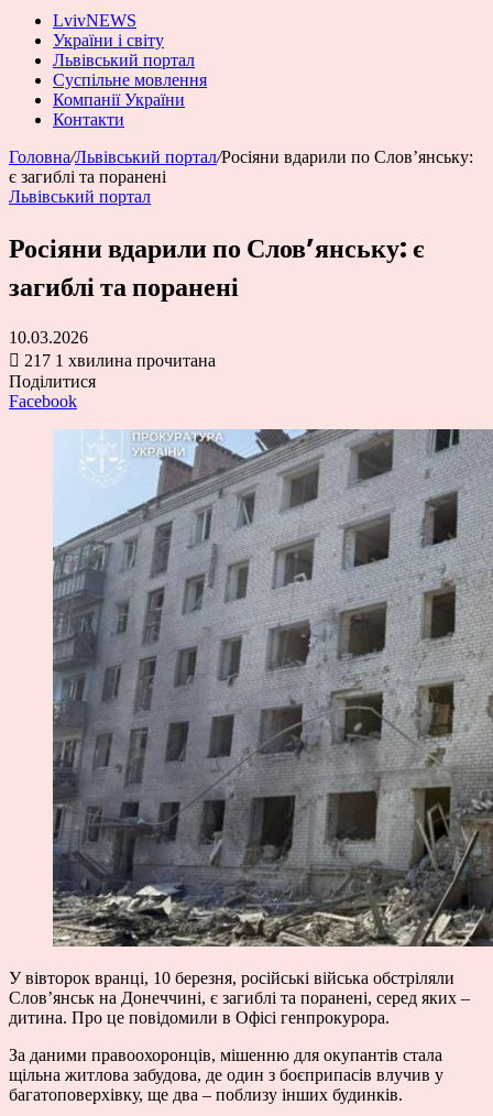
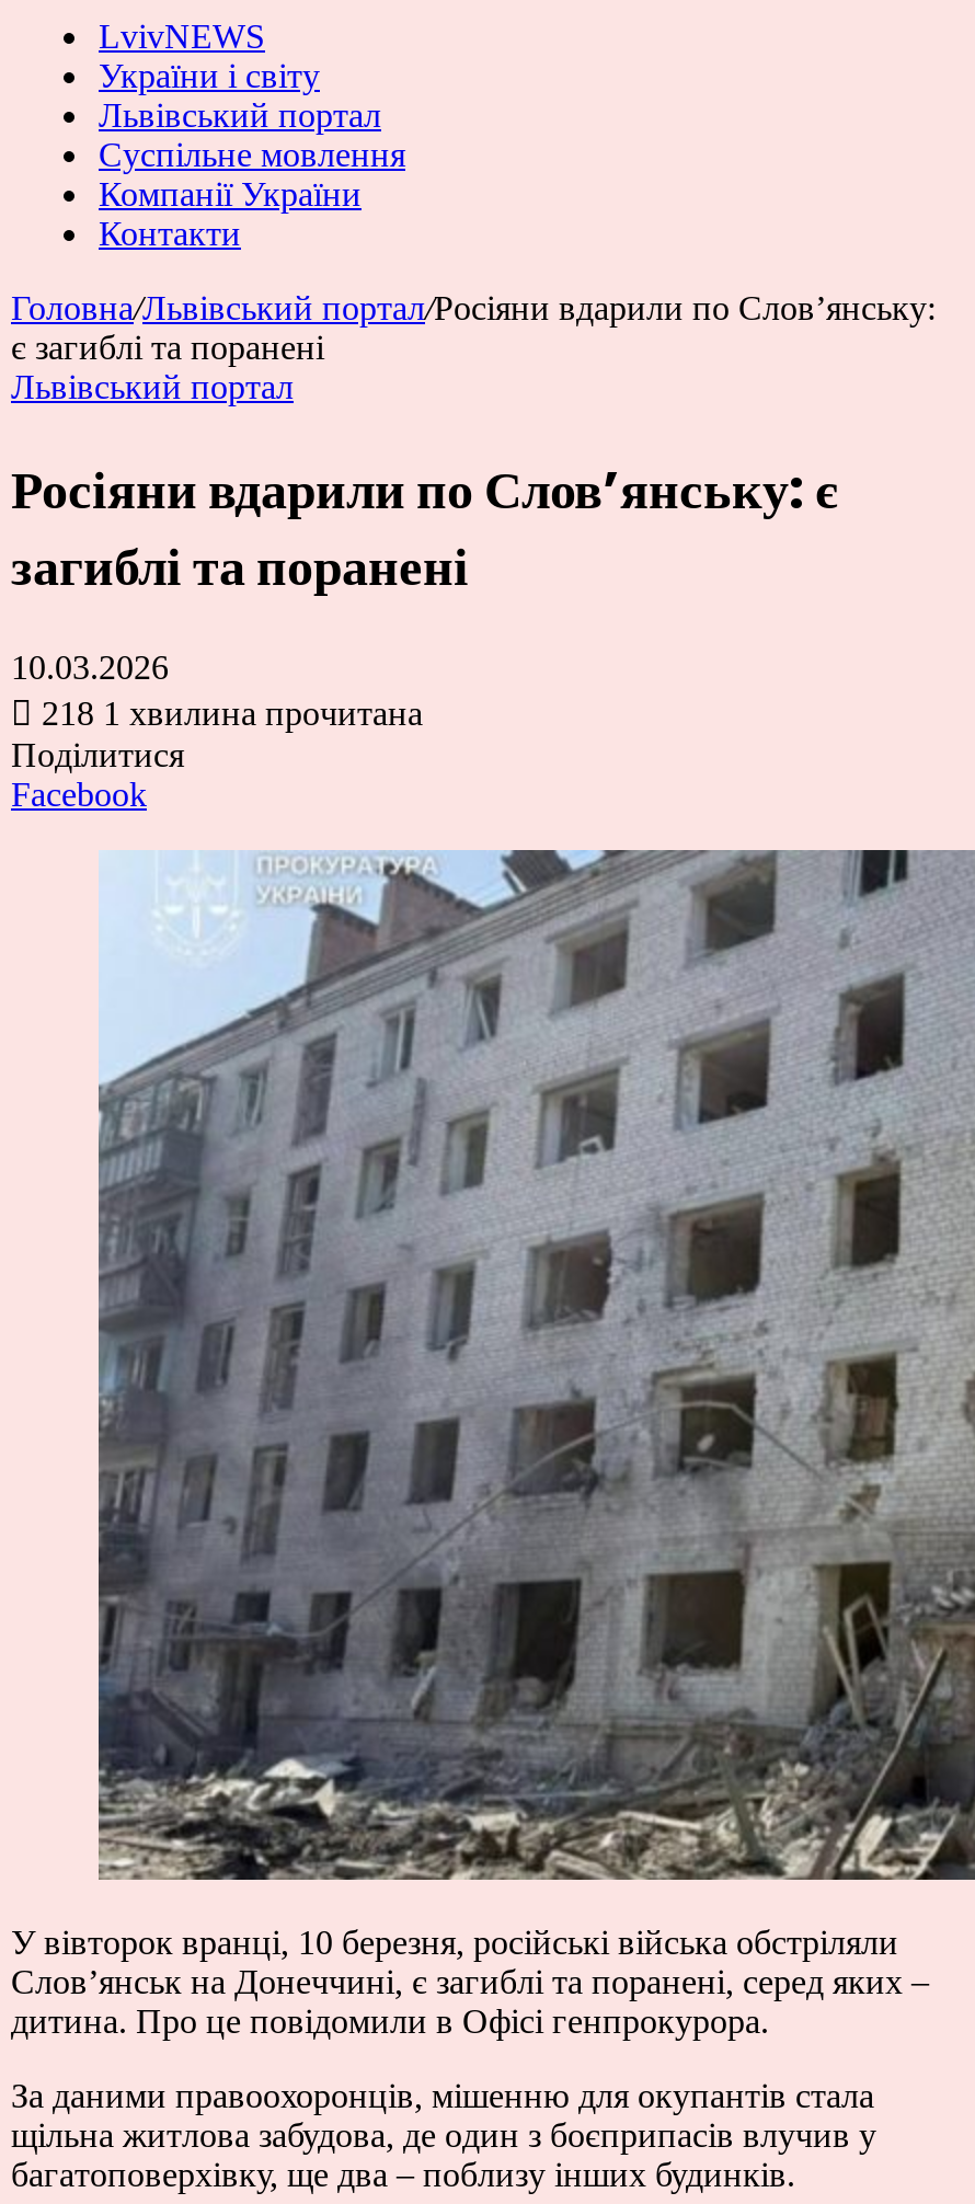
- 217 1 хвилина прочитана
+ 218 1 хвилина прочитана
